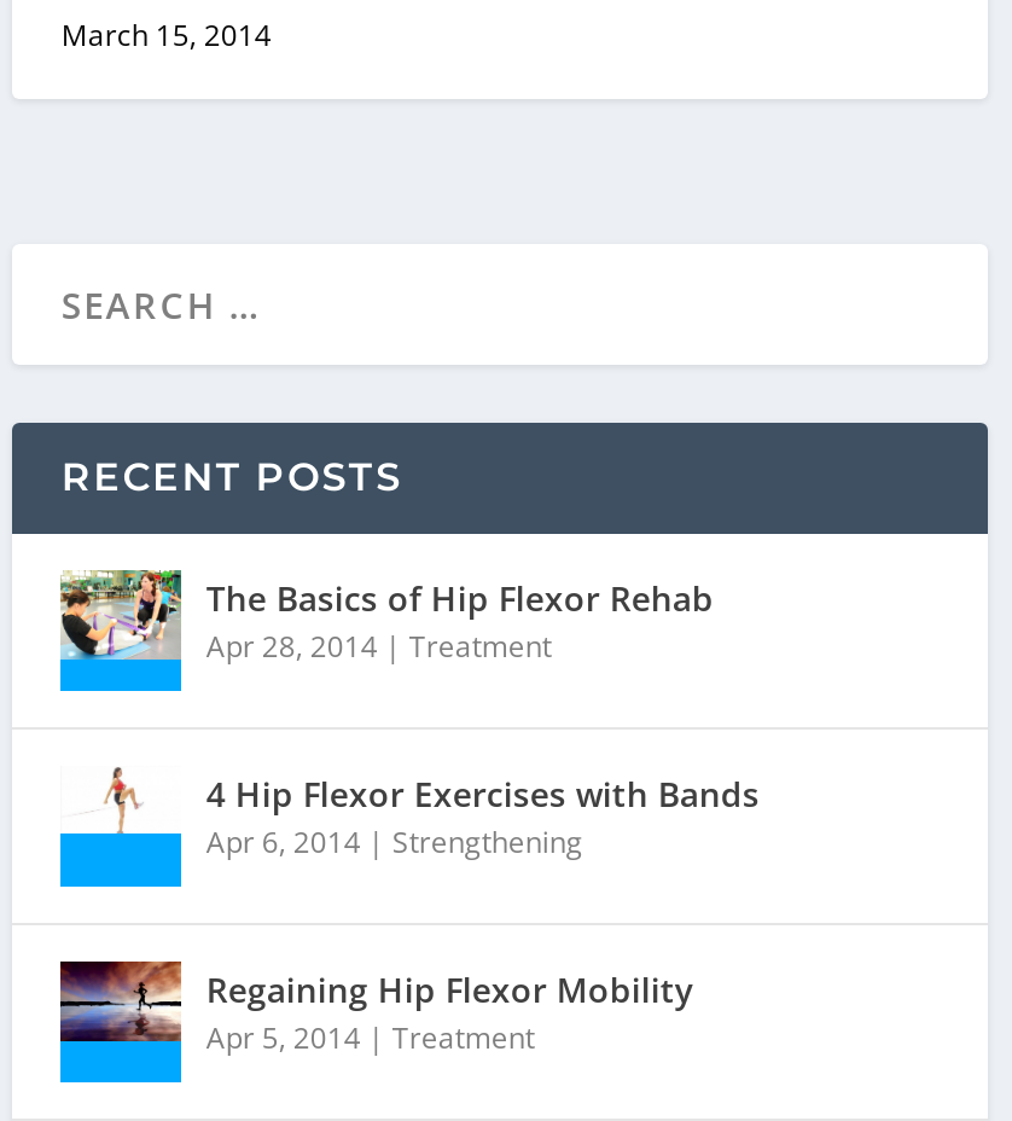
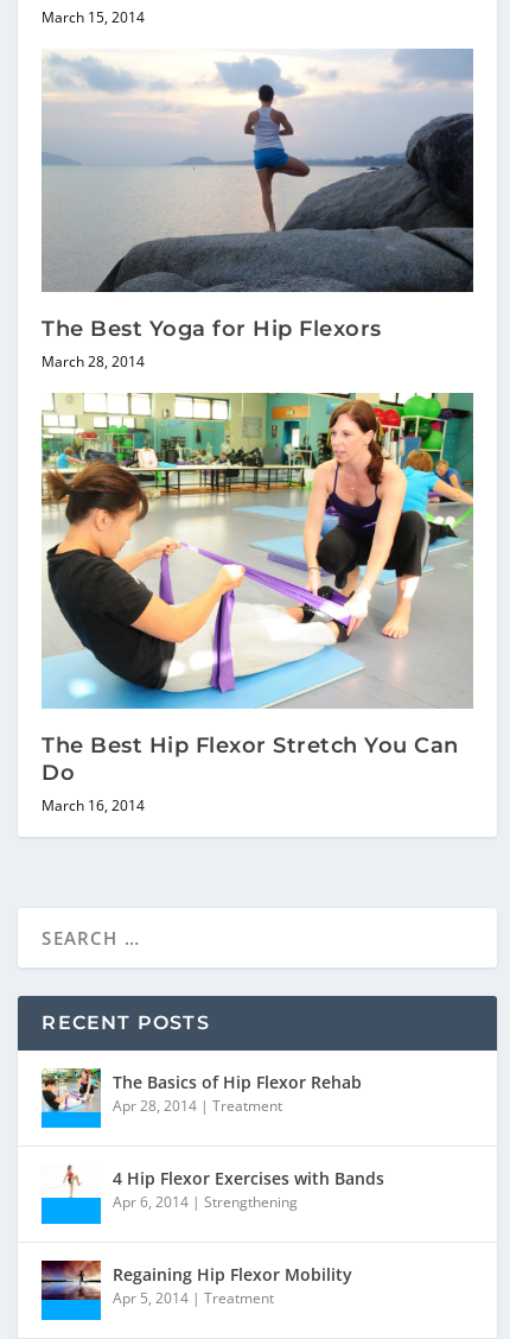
+ [image]
+ The Best Yoga for Hip Flexors
+ March 28, 2014

+ [image]
+ The Best Hip Flexor Stretch You Can
+ Do
+ March 16, 2014
